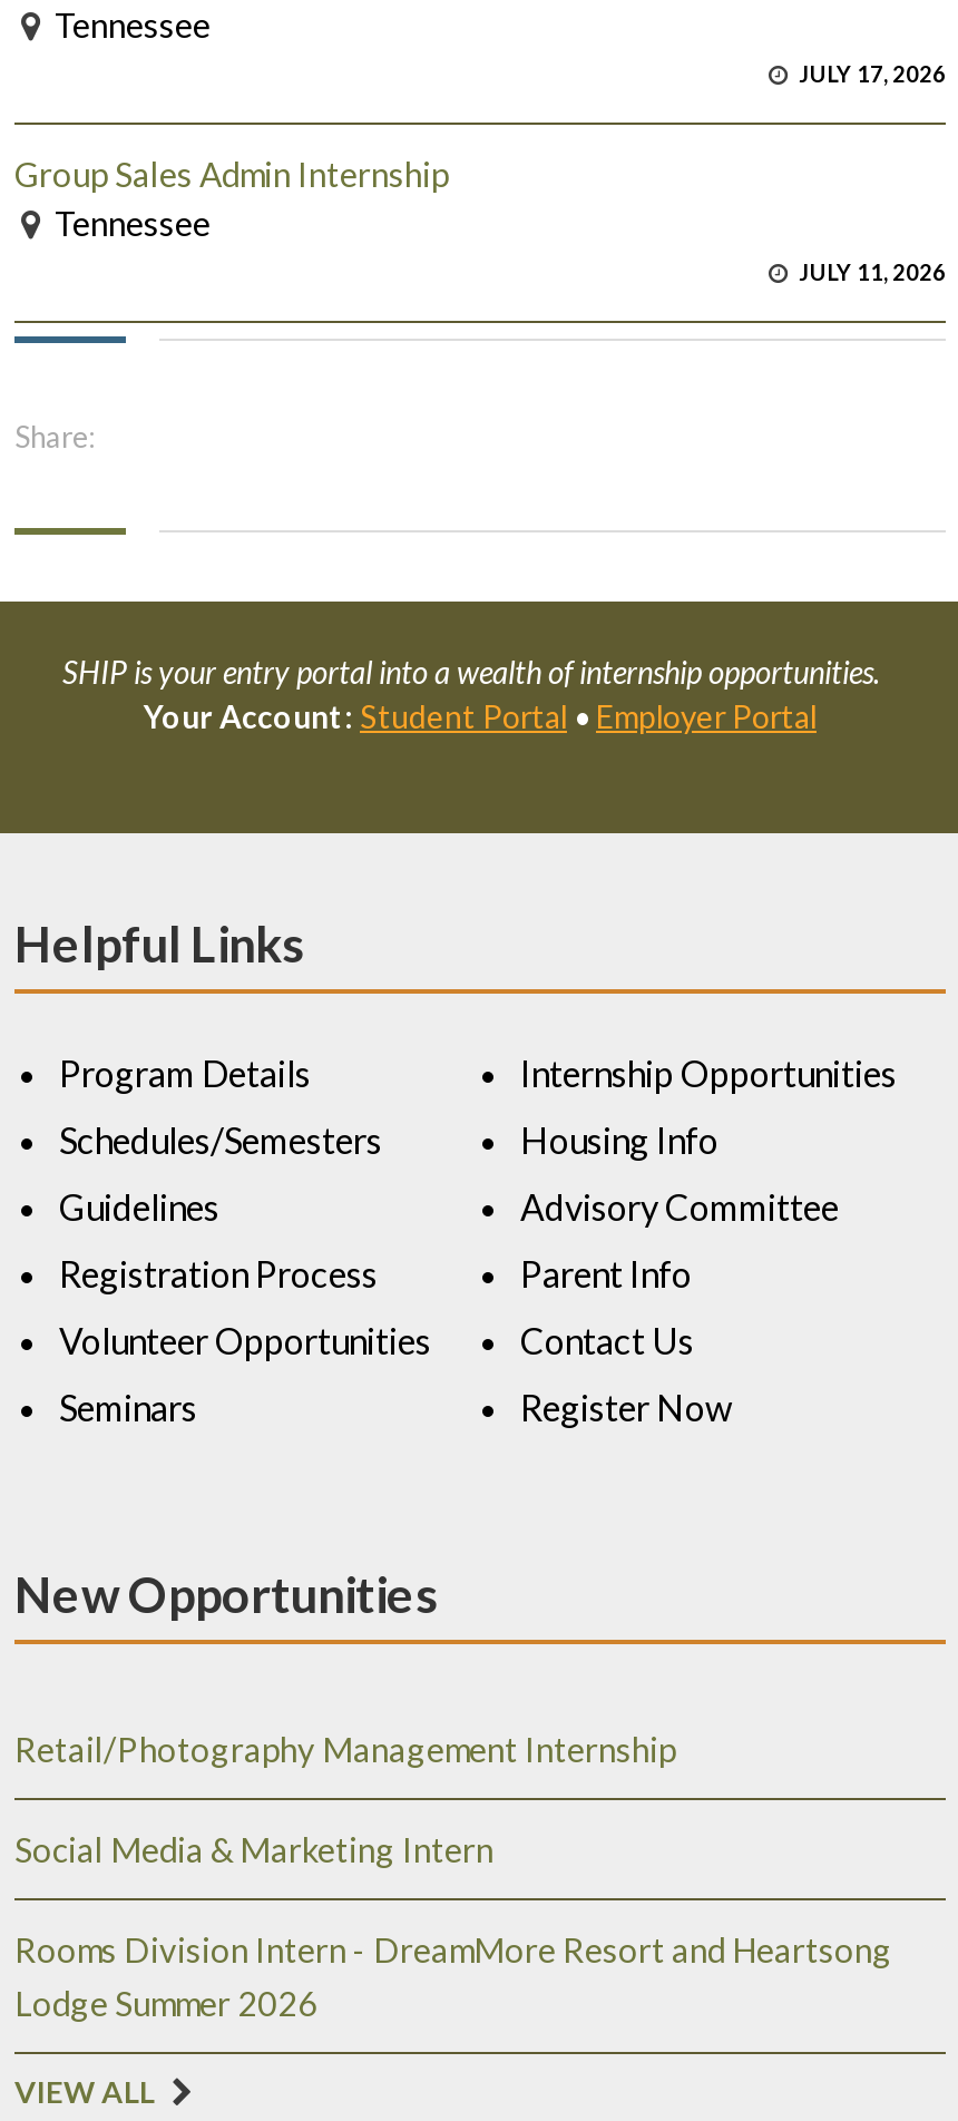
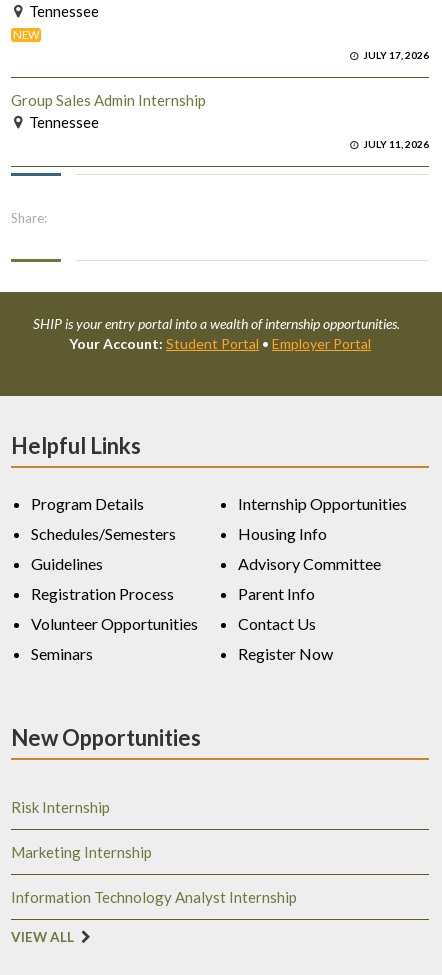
+ NEW

moved down: JULY 17, 2026 | Group Sales Admin Internship | Tennessee | ... | Register Now | New Opportunities

- Retail/Photography Management Internship
+ Risk Internship

- Social Media & Marketing Intern
+ Marketing Internship

- Rooms Division Intern - DreamMore Resort and Heartsong
- Lodge Summer 2026
+ Information Technology Analyst Internship
